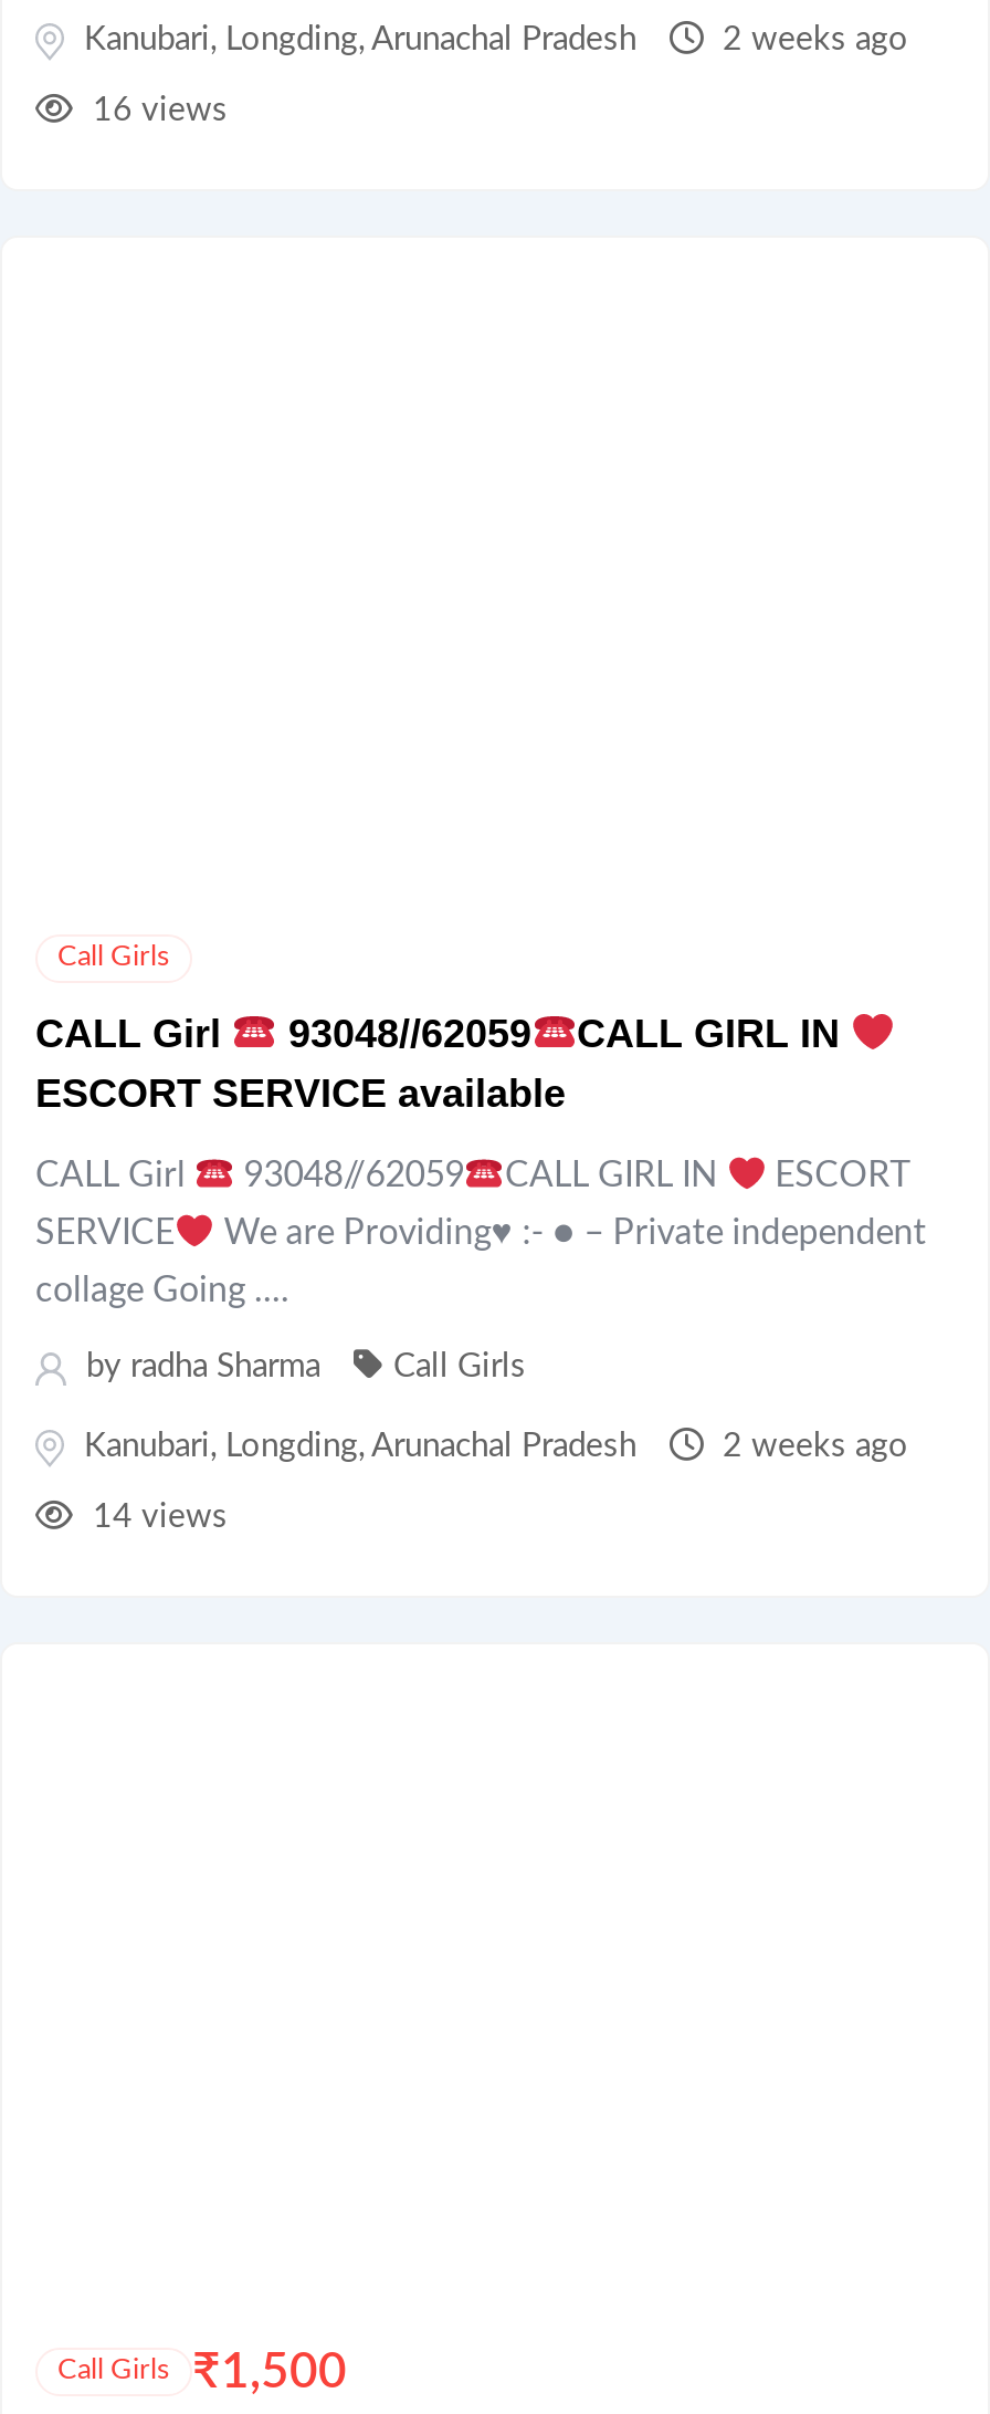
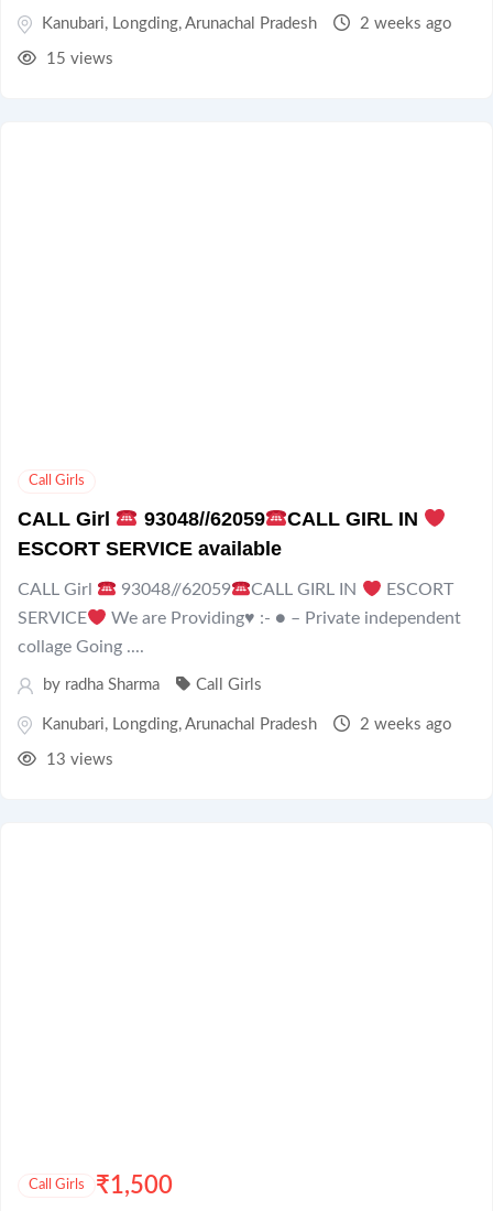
- 16 views
+ 15 views

- 14 views
+ 13 views
